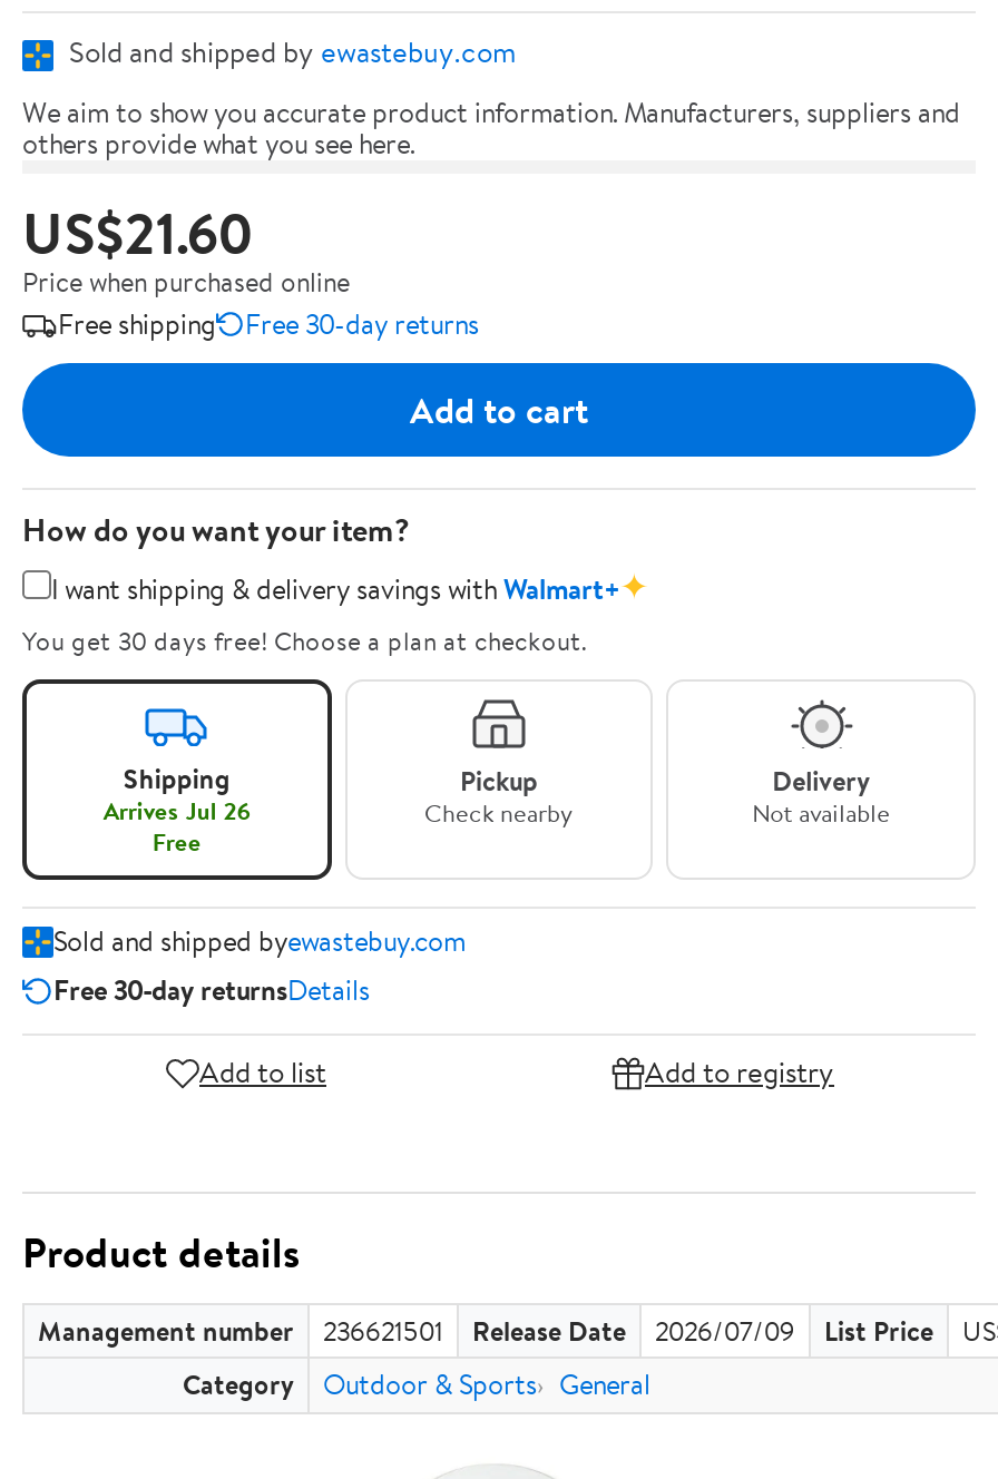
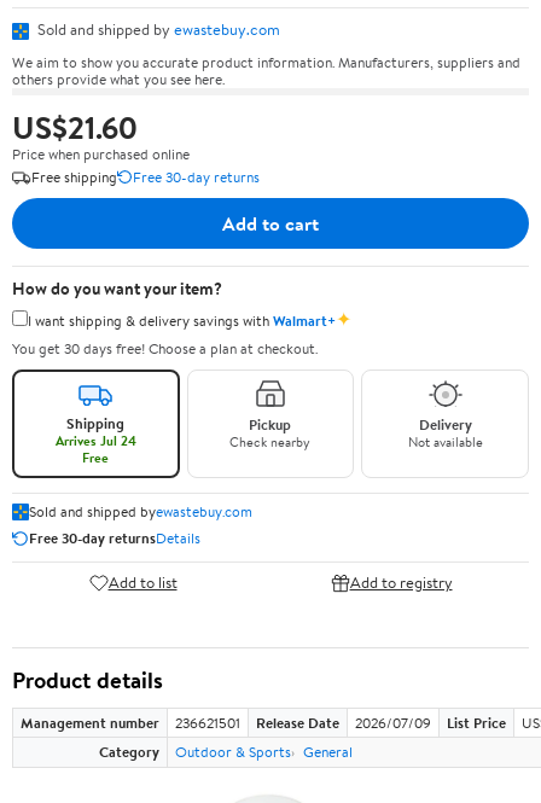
- Arrives Jul 26
+ Arrives Jul 24
